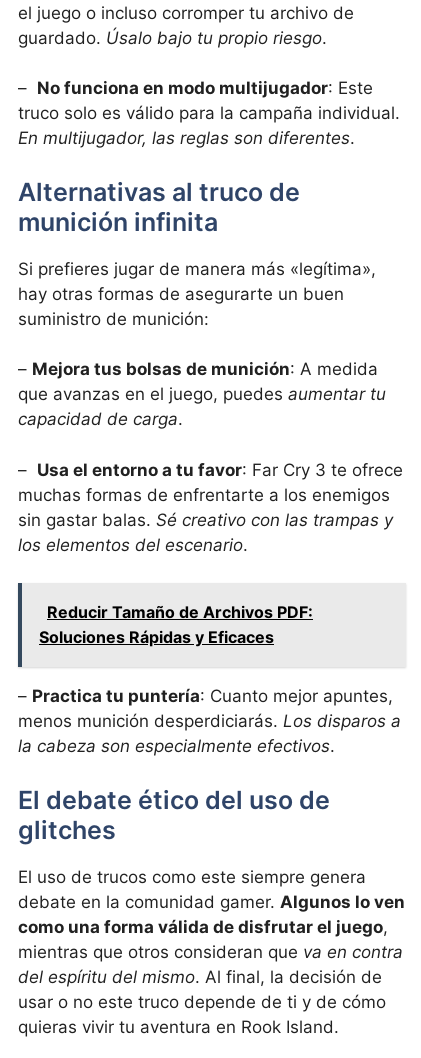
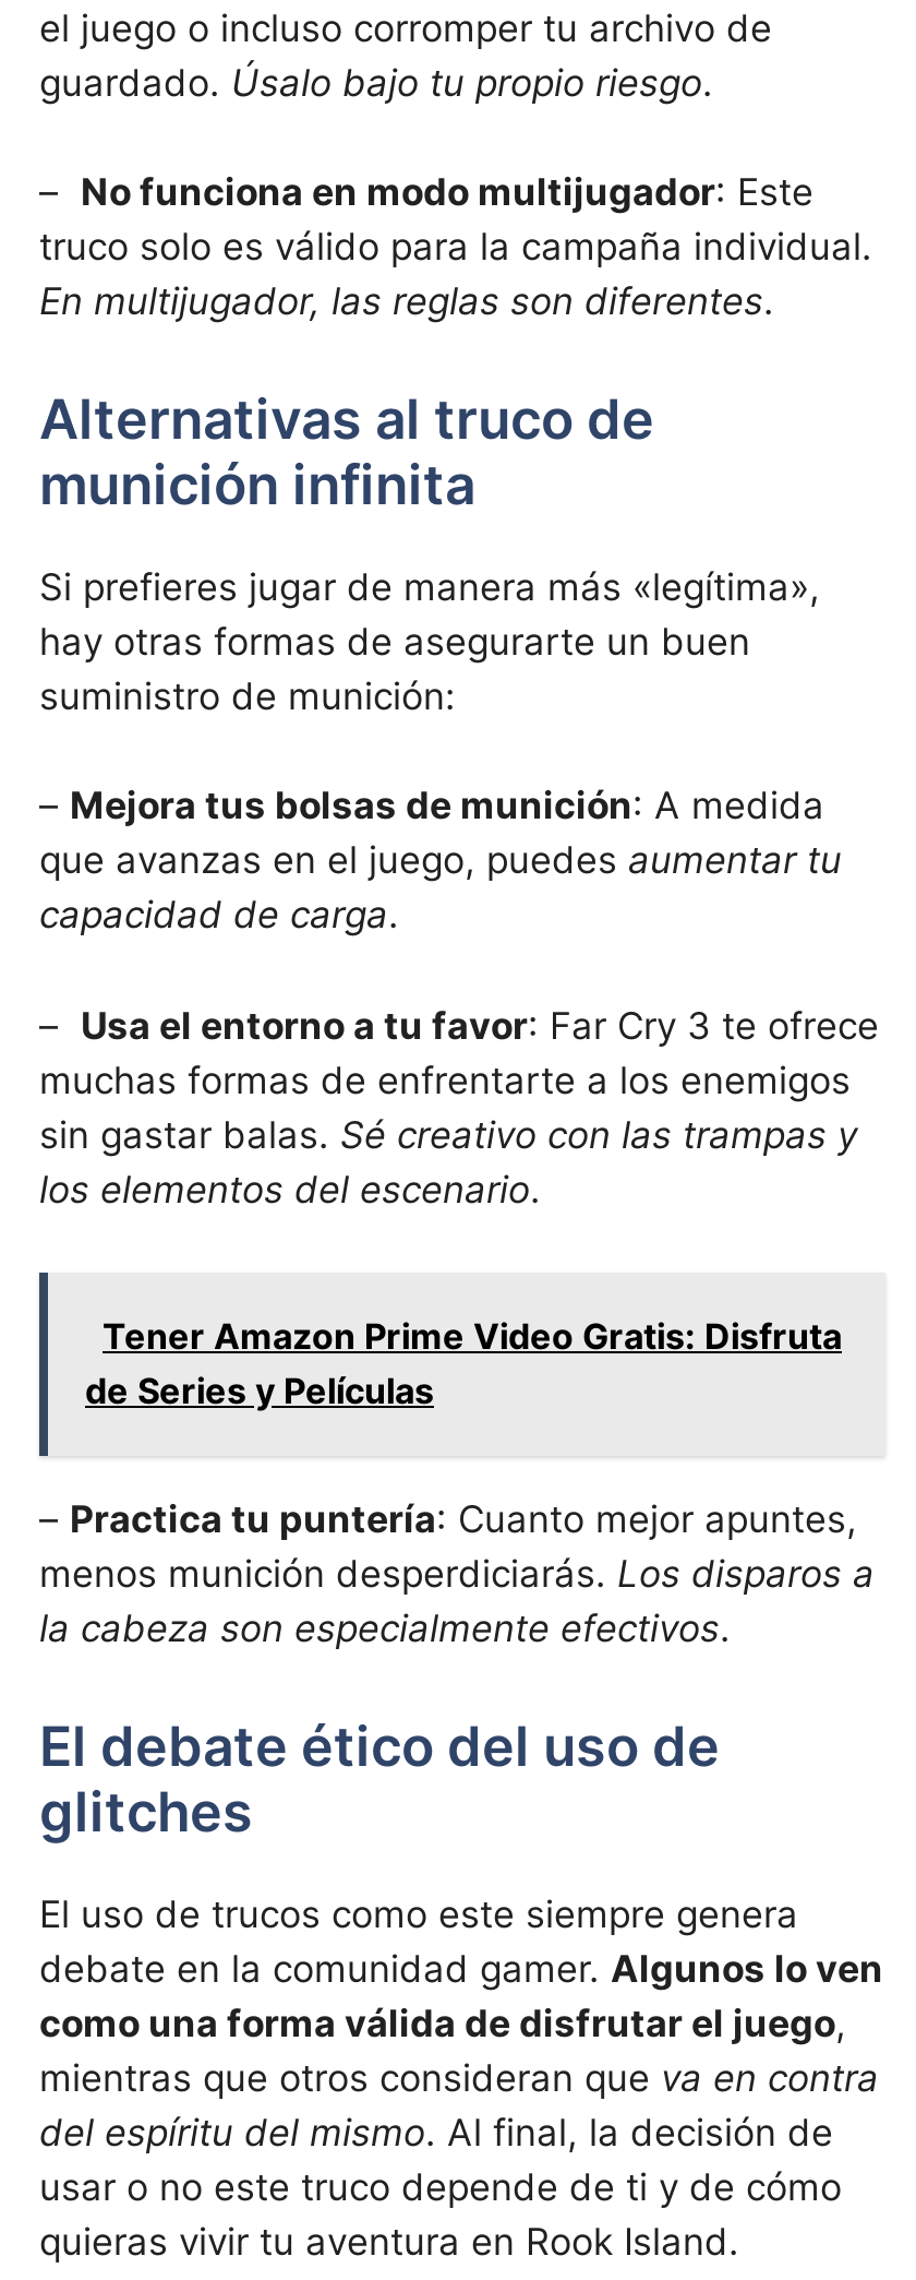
- Reducir Tamaño de Archivos PDF:
- Soluciones Rápidas y Eficaces
+ Tener Amazon Prime Video Gratis: Disfruta
+ de Series y Películas
